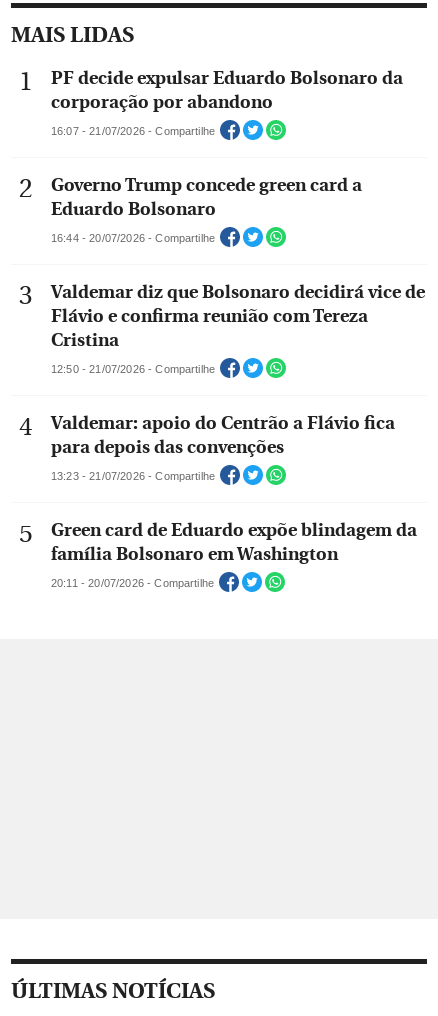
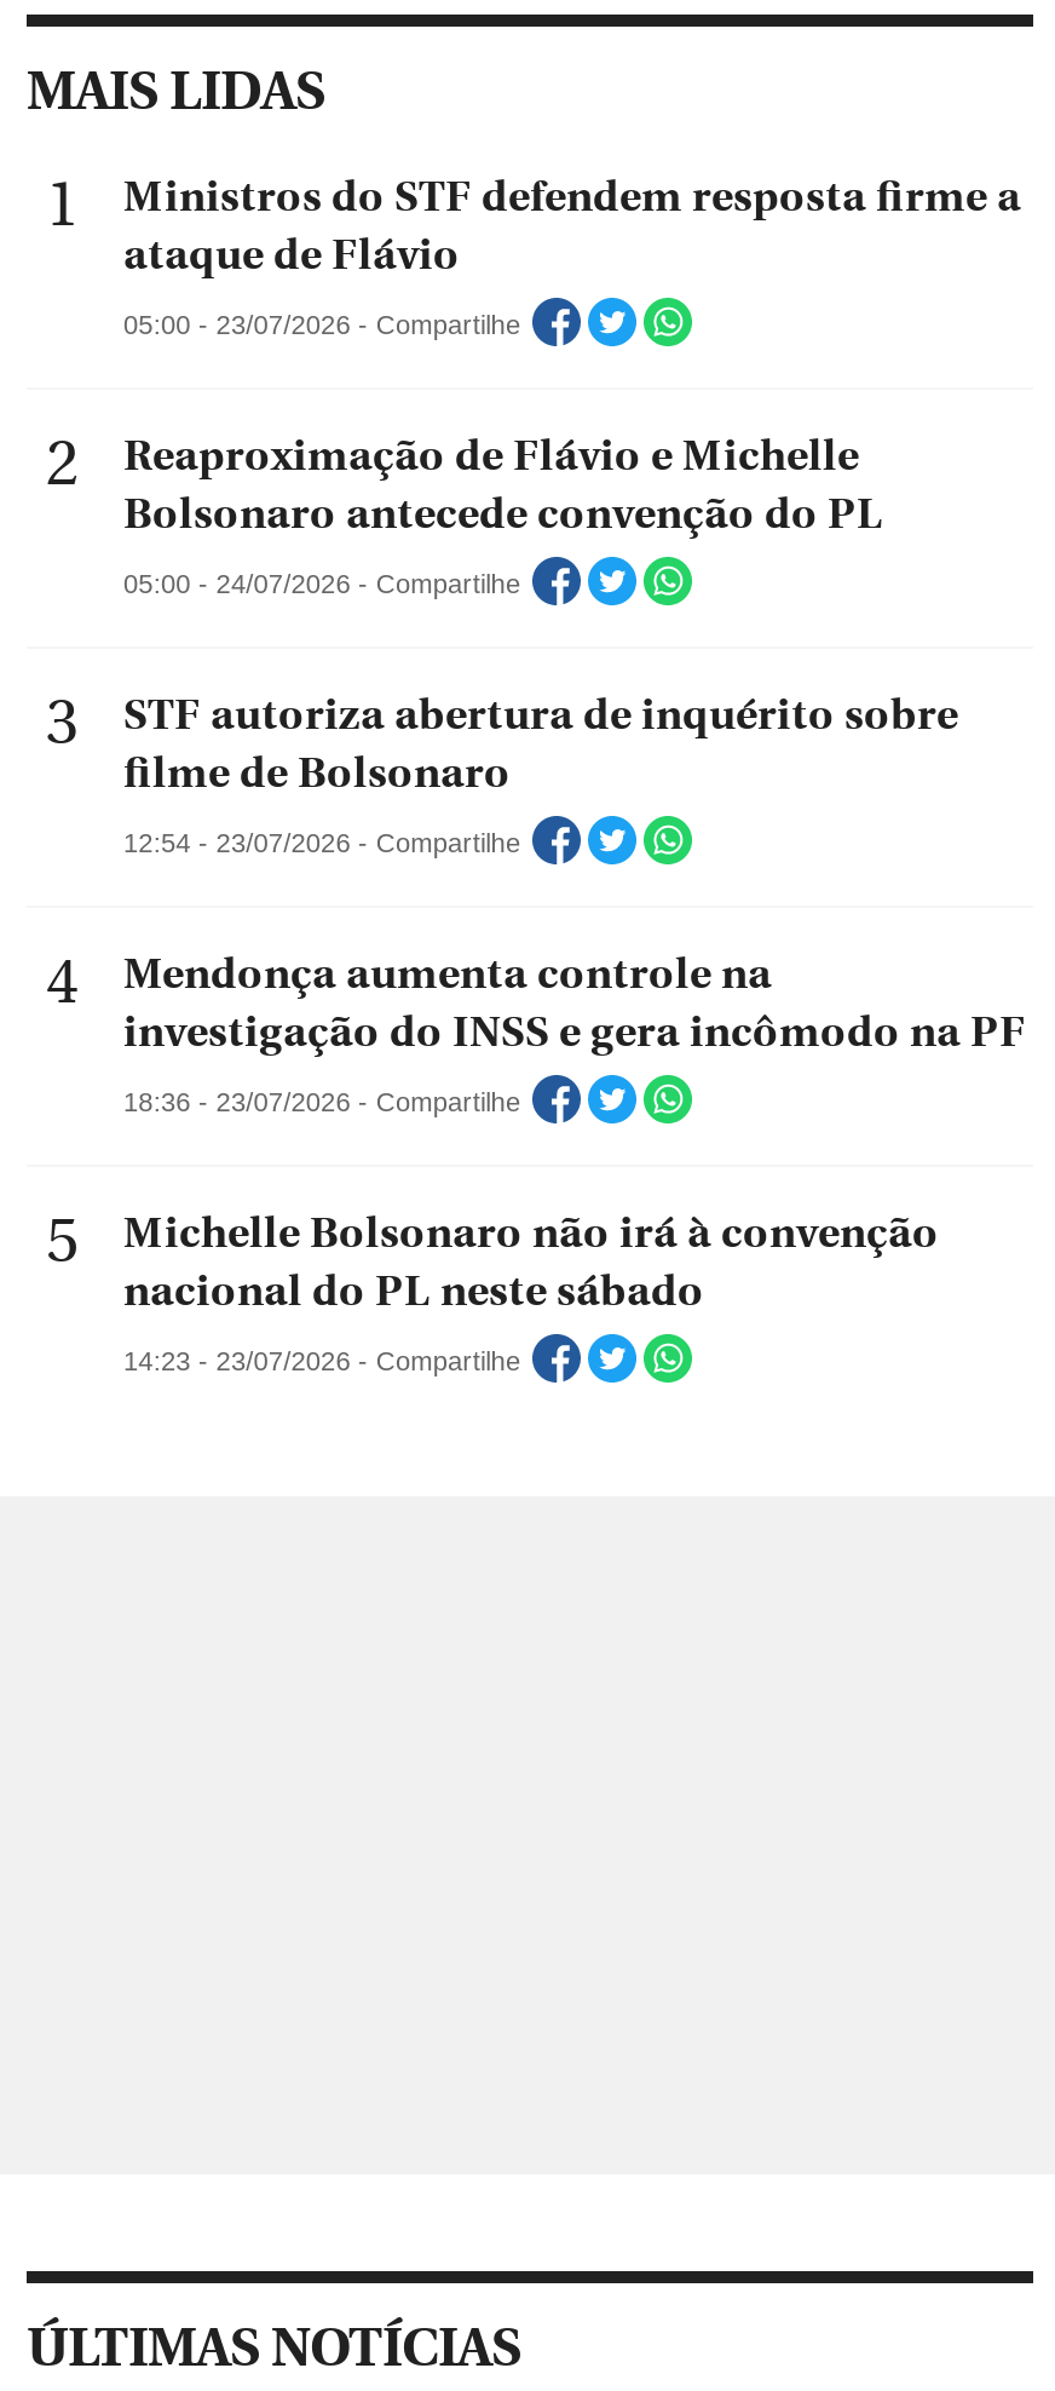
- PF decide expulsar Eduardo Bolsonaro da
- corporação por abandono
+ Ministros do STF defendem resposta firme a
+ ataque de Flávio

- 16:07 - 21/07/2026 - Compartilhe
+ 05:00 - 23/07/2026 - Compartilhe

- Governo Trump concede green card a
- Eduardo Bolsonaro
+ Reaproximação de Flávio e Michelle
+ Bolsonaro antecede convenção do PL

- 16:44 - 20/07/2026 - Compartilhe
+ 05:00 - 24/07/2026 - Compartilhe

- Valdemar diz que Bolsonaro decidirá vice de
- Flávio e confirma reunião com Tereza
- Cristina
+ STF autoriza abertura de inquérito sobre
+ filme de Bolsonaro

- 12:50 - 21/07/2026 - Compartilhe
+ 12:54 - 23/07/2026 - Compartilhe

- Valdemar: apoio do Centrão a Flávio fica
- para depois das convenções
+ Mendonça aumenta controle na
+ investigação do INSS e gera incômodo na PF

- 13:23 - 21/07/2026 - Compartilhe
+ 18:36 - 23/07/2026 - Compartilhe

- Green card de Eduardo expõe blindagem da
- família Bolsonaro em Washington
+ Michelle Bolsonaro não irá à convenção
+ nacional do PL neste sábado

- 20:11 - 20/07/2026 - Compartilhe
+ 14:23 - 23/07/2026 - Compartilhe
